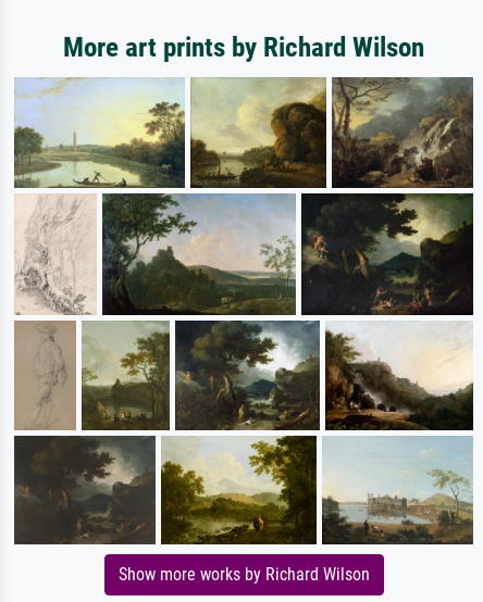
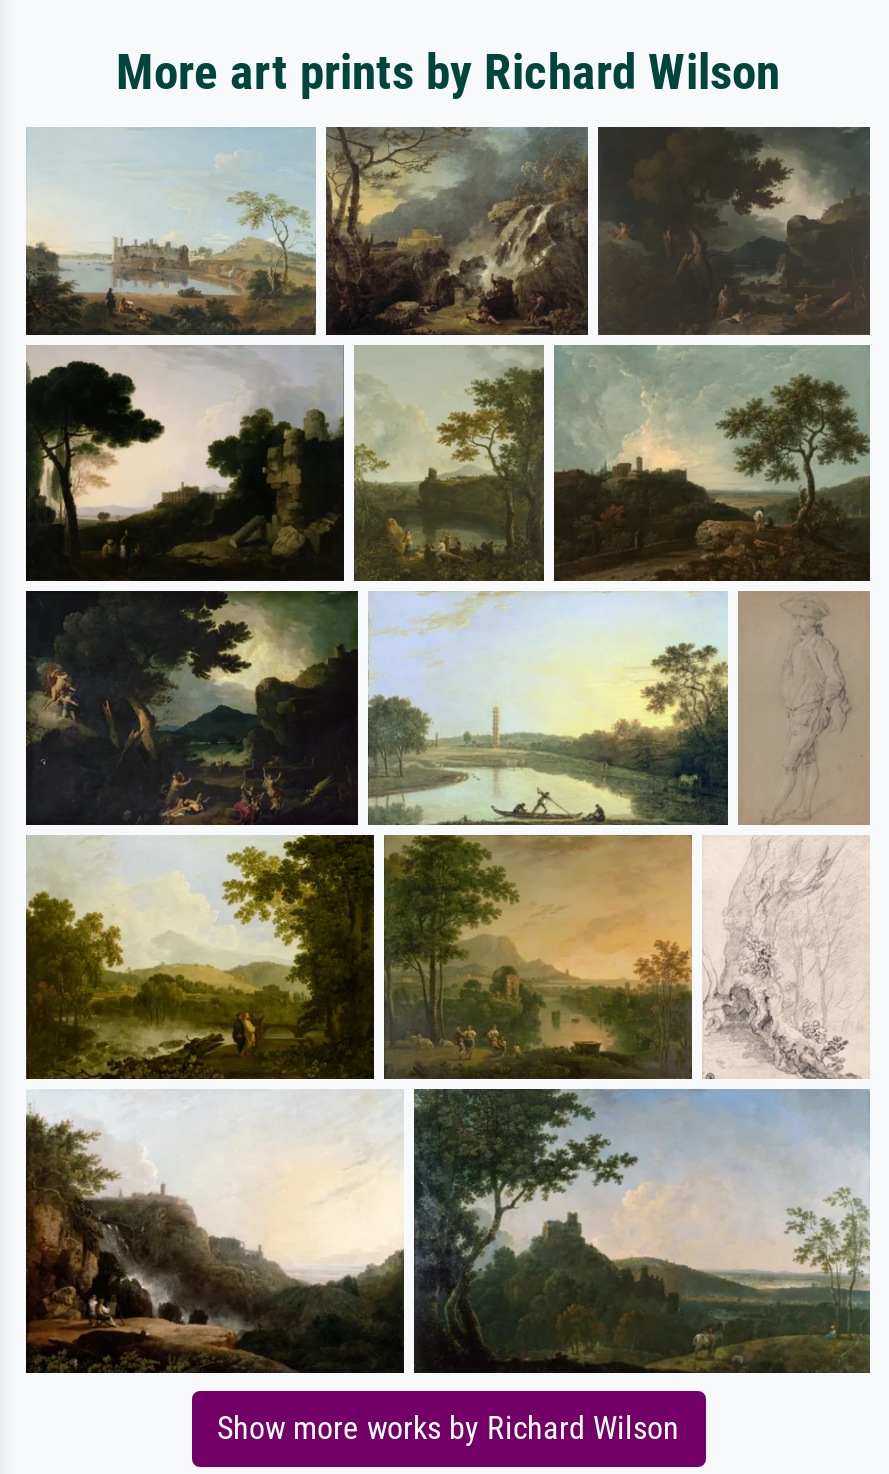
- [image]
+ [image]
